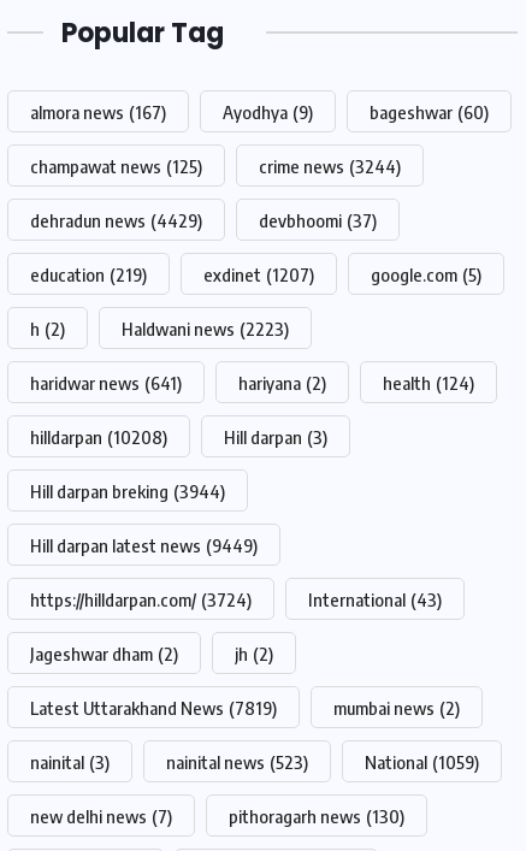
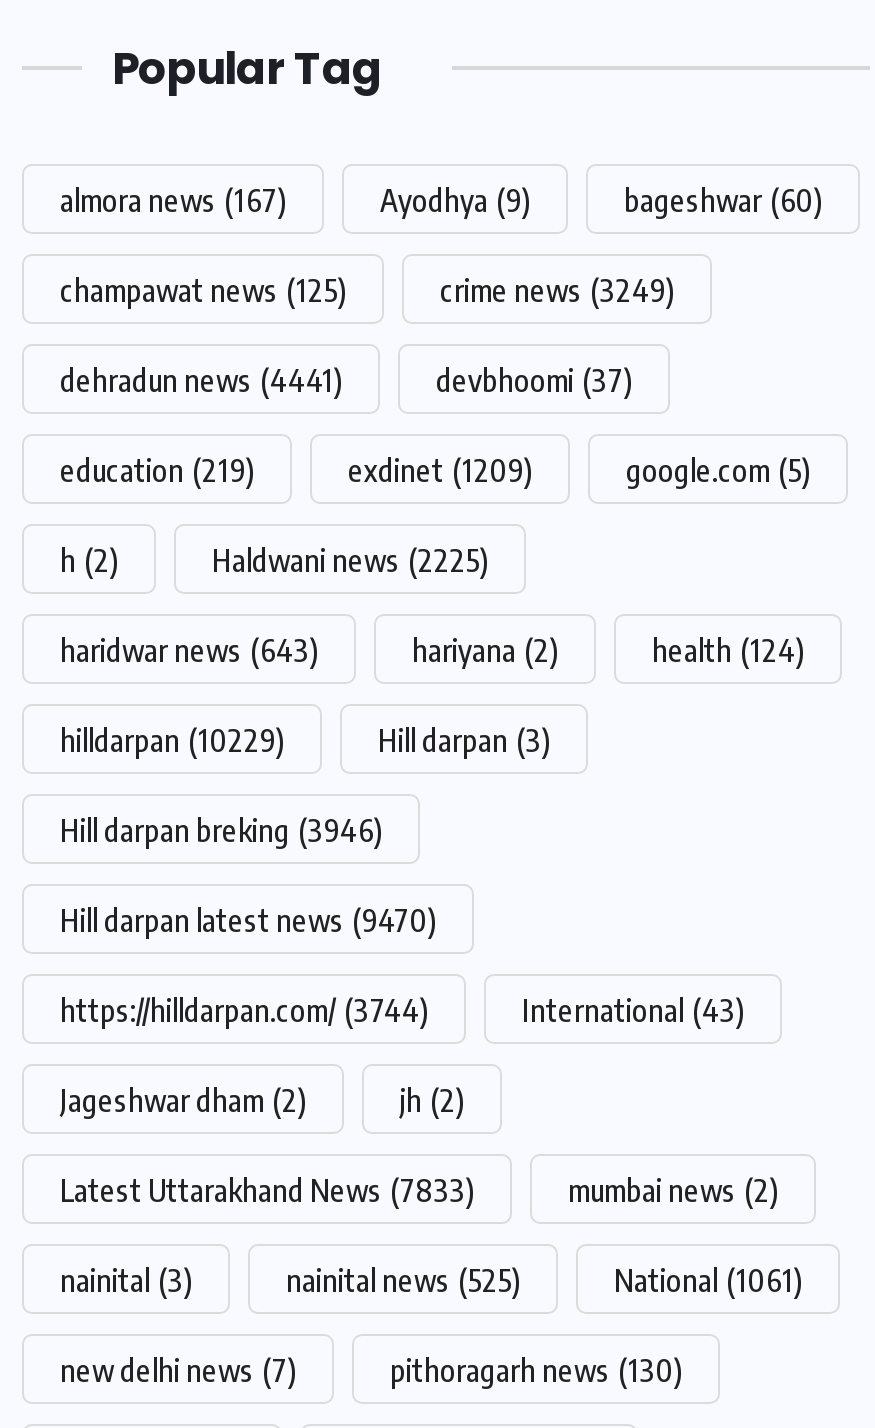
- crime news (3244)
+ crime news (3249)

- dehradun news (4429)
+ dehradun news (4441)

- exdinet (1207)
+ exdinet (1209)

- Haldwani news (2223)
+ Haldwani news (2225)

- haridwar news (641)
+ haridwar news (643)

- hilldarpan (10208)
+ hilldarpan (10229)

- Hill darpan breking (3944)
+ Hill darpan breking (3946)

- Hill darpan latest news (9449)
+ Hill darpan latest news (9470)

- https://hilldarpan.com/ (3724)
+ https://hilldarpan.com/ (3744)

- Latest Uttarakhand News (7819)
+ Latest Uttarakhand News (7833)

- nainital news (523)
+ nainital news (525)

- National (1059)
+ National (1061)
